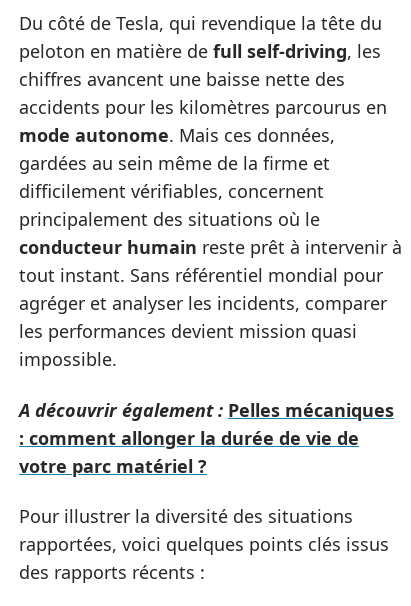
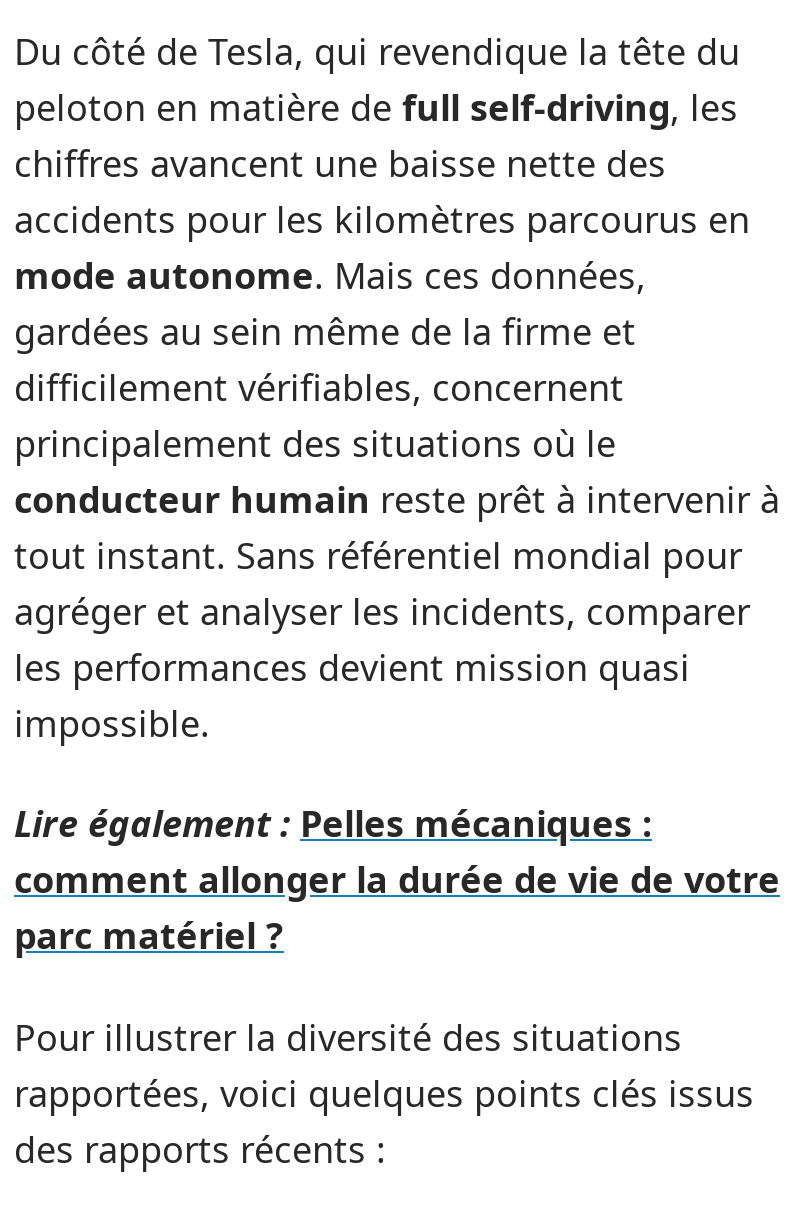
- A découvrir également : Pelles mécaniques
- : comment allonger la durée de vie de
- votre parc matériel ?
+ Lire également : Pelles mécaniques :
+ comment allonger la durée de vie de votre
+ parc matériel ?
